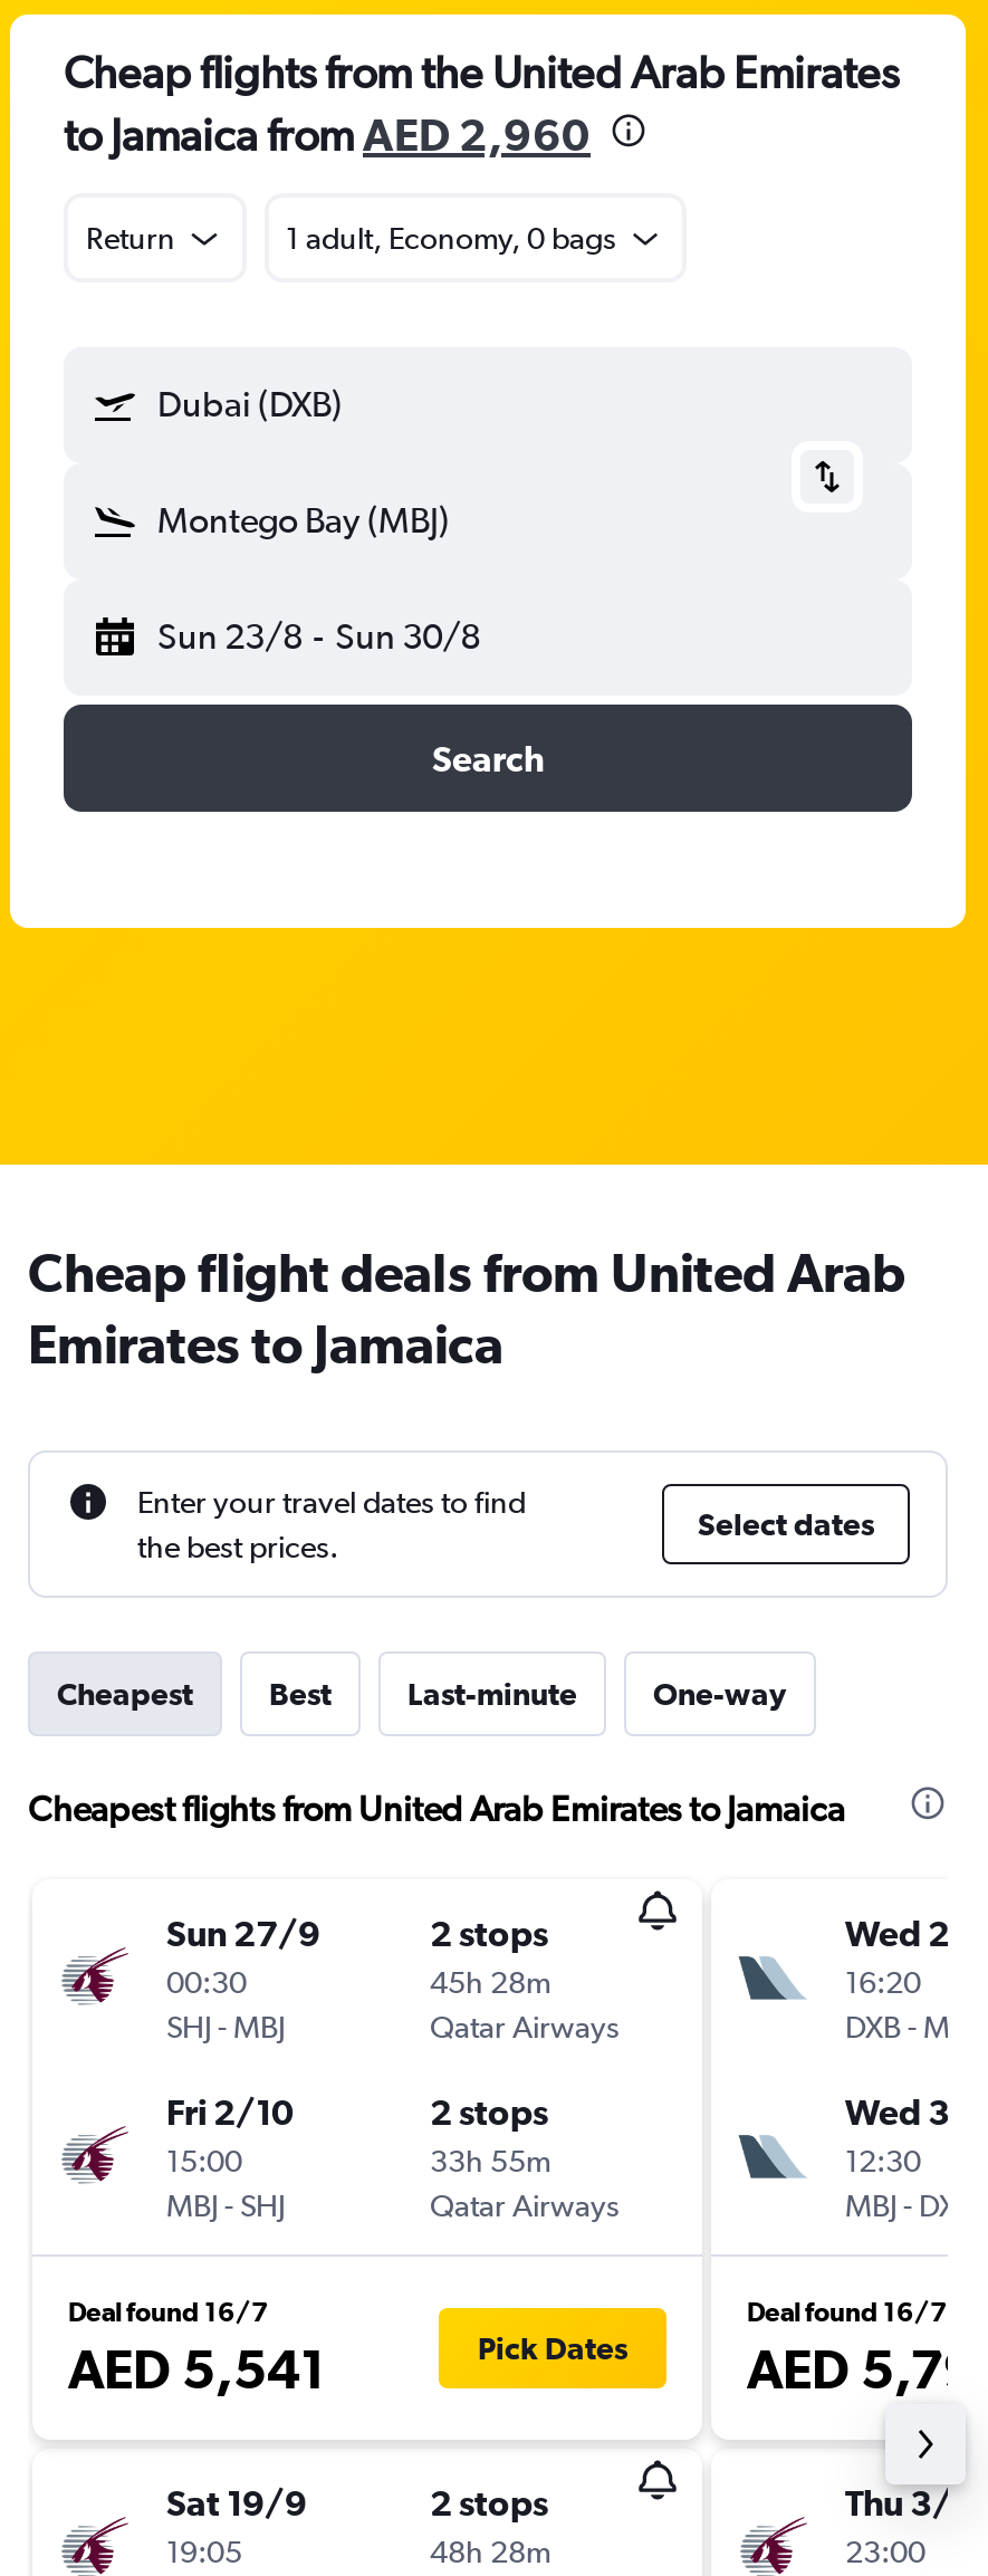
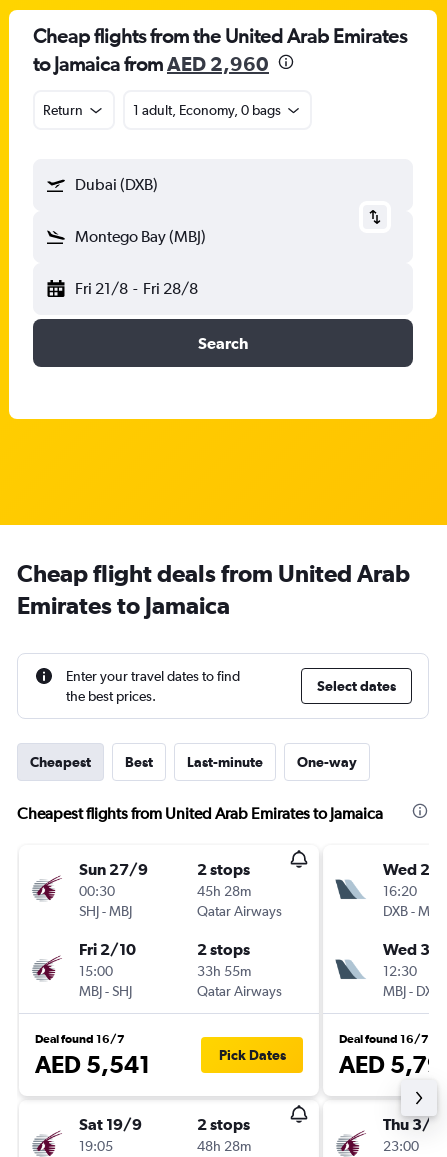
- Sun 23/8 - Sun 30/8
+ Fri 21/8 - Fri 28/8
